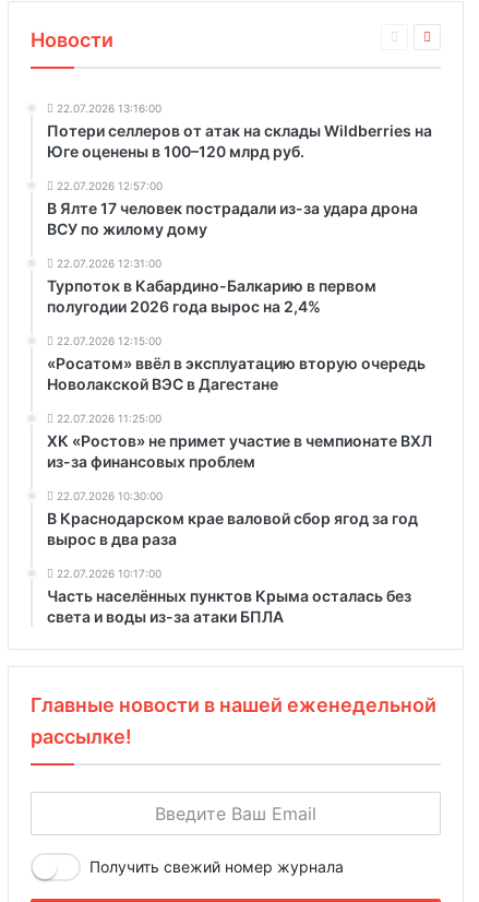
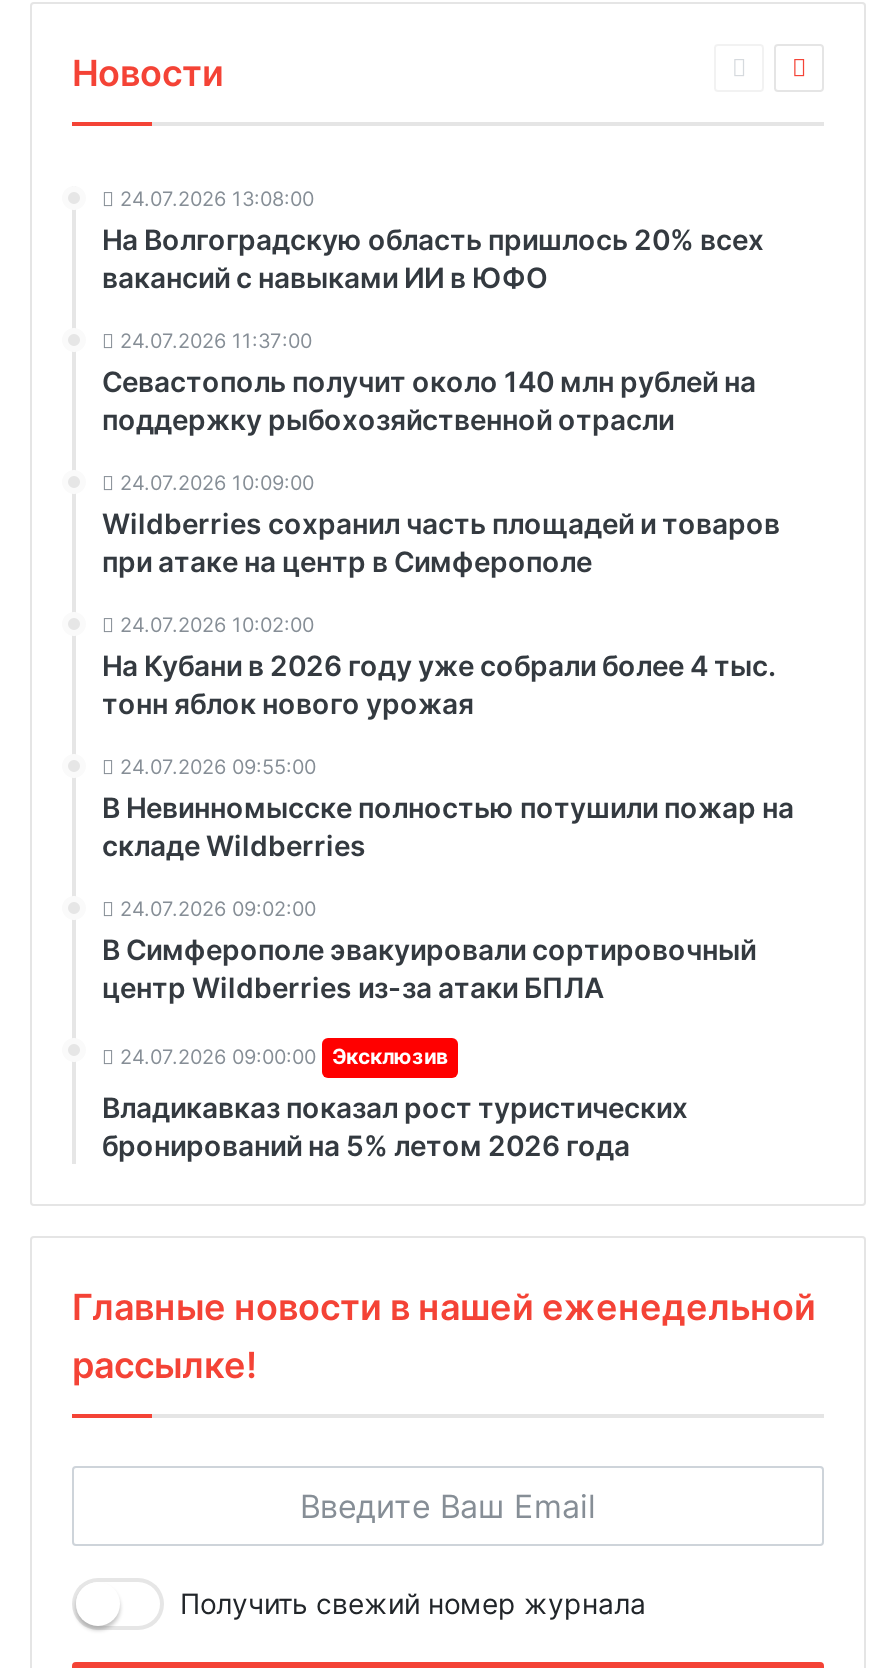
- 22.07.2026 13:16:00
- Потери селлеров от атак на склады Wildberries на
- Юге оценены в 100–120 млрд руб.
- 22.07.2026 12:57:00
- В Ялте 17 человек пострадали из-за удара дрона
- ВСУ по жилому дому
- 22.07.2026 12:31:00
- Турпоток в Кабардино-Балкарию в первом
- полугодии 2026 года вырос на 2,4%
- 22.07.2026 12:15:00
- «Росатом» ввёл в эксплуатацию вторую очередь
- Новолакской ВЭС в Дагестане
- 22.07.2026 11:25:00
- ХК «Ростов» не примет участие в чемпионате ВХЛ
- из-за финансовых проблем
- 22.07.2026 10:30:00
- В Краснодарском крае валовой сбор ягод за год
- вырос в два раза
- 22.07.2026 10:17:00
- Часть населённых пунктов Крыма осталась без
- света и воды из-за атаки БПЛА
+ 24.07.2026 13:08:00
+ На Волгоградскую область пришлось 20% всех
+ вакансий с навыками ИИ в ЮФО
+ 24.07.2026 11:37:00
+ Севастополь получит около 140 млн рублей на
+ поддержку рыбохозяйственной отрасли
+ 24.07.2026 10:09:00
+ Wildberries сохранил часть площадей и товаров
+ при атаке на центр в Симферополе
+ 24.07.2026 10:02:00
+ На Кубани в 2026 году уже собрали более 4 тыс.
+ тонн яблок нового урожая
+ 24.07.2026 09:55:00
+ В Невинномысске полностью потушили пожар на
+ складе Wildberries
+ 24.07.2026 09:02:00
+ В Симферополе эвакуировали сортировочный
+ центр Wildberries из-за атаки БПЛА
+ 24.07.2026 09:00:00
+ Эксклюзив
+ Владикавказ показал рост туристических
+ бронирований на 5% летом 2026 года
